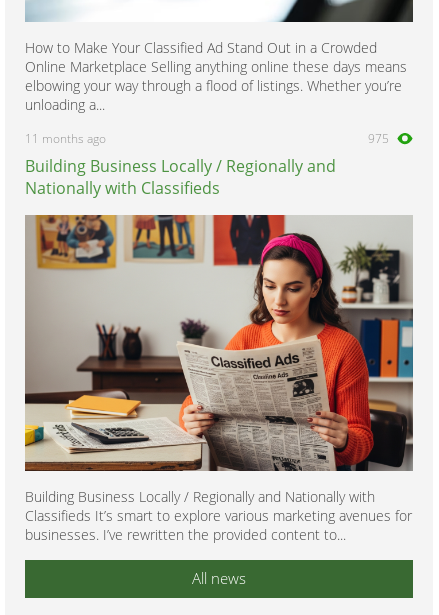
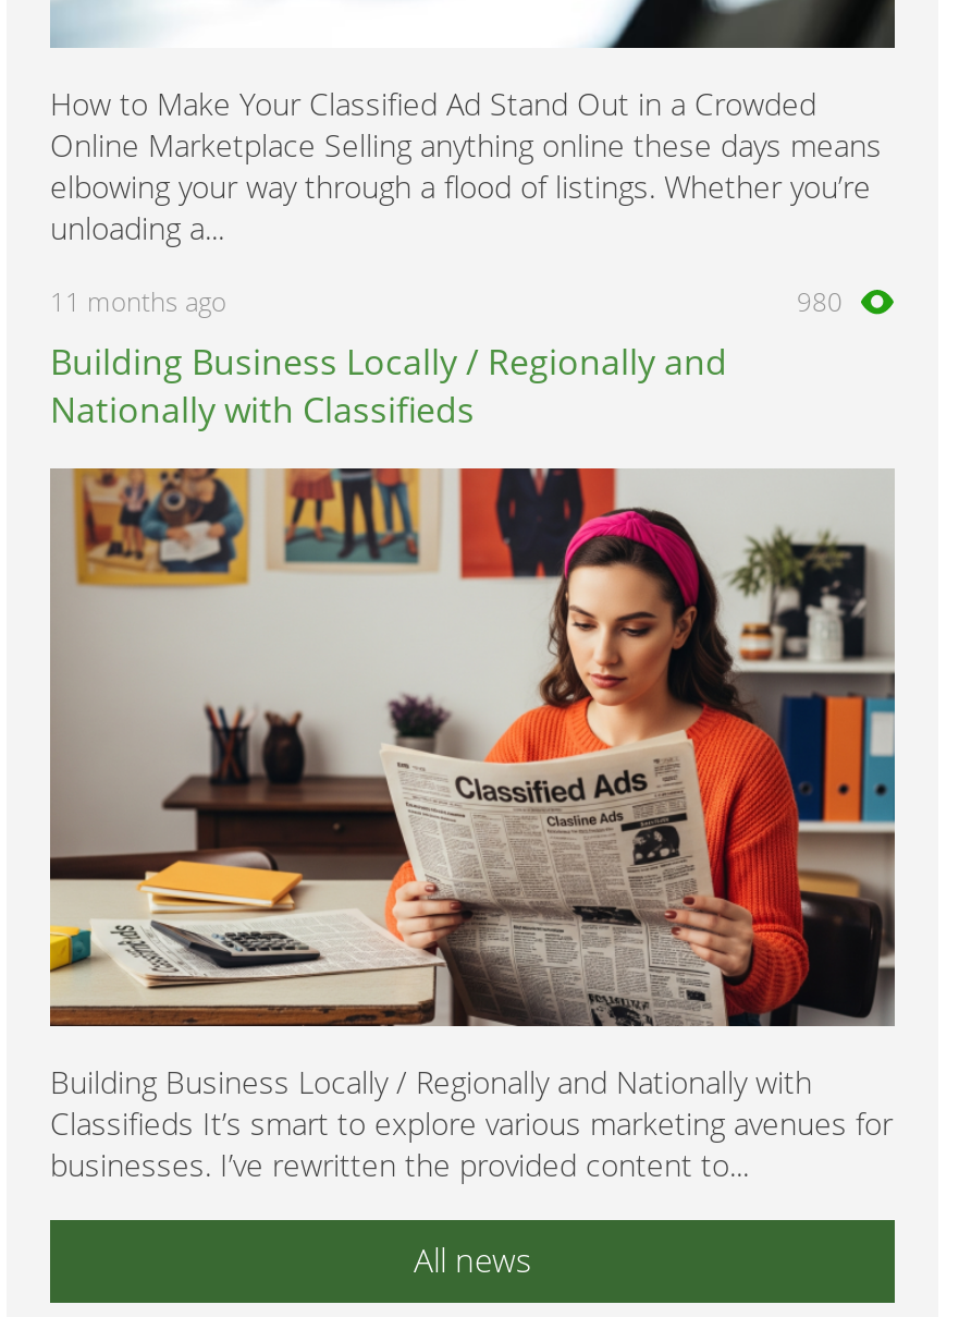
- 975
+ 980
